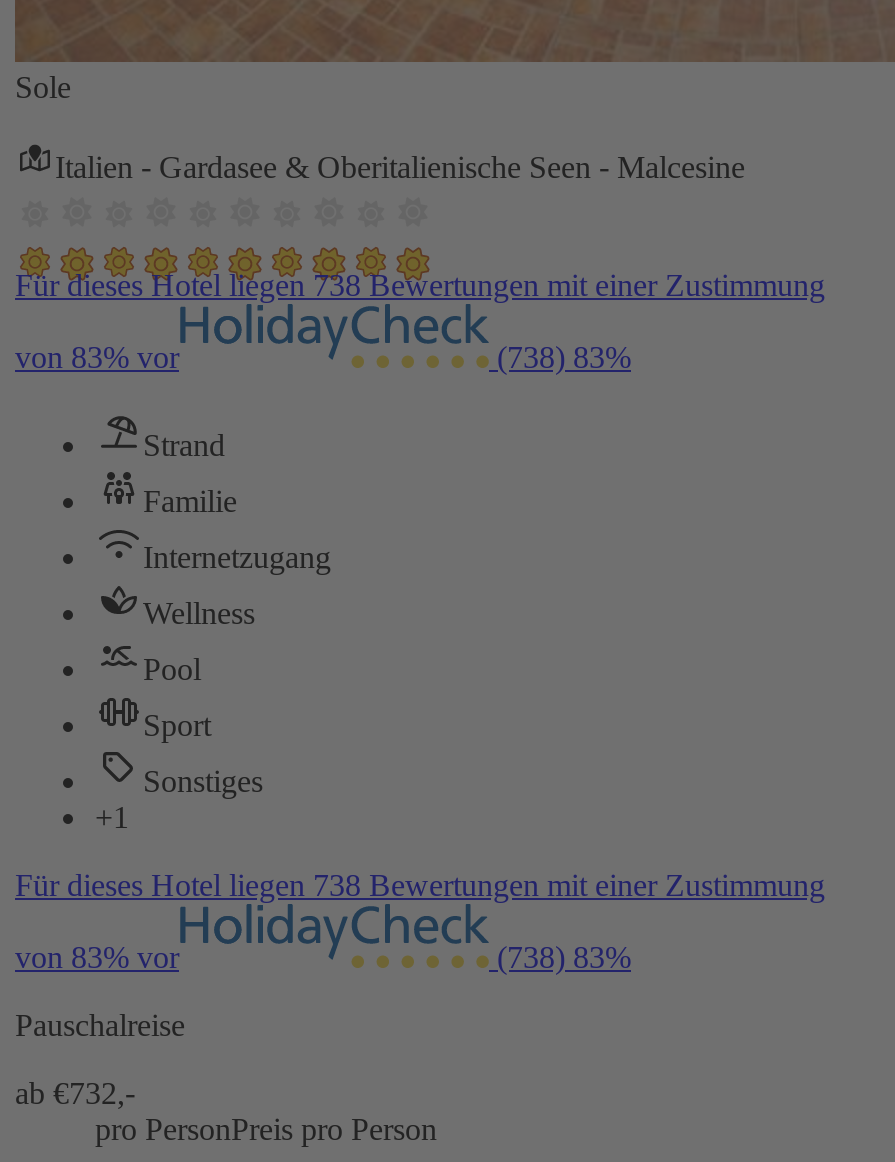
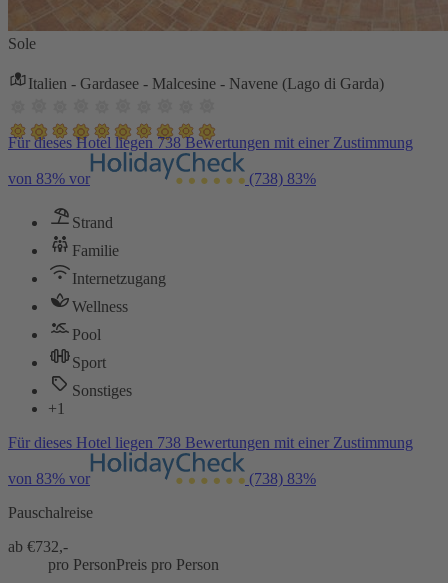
- Italien - Gardasee & Oberitalienische Seen - Malcesine
+ Italien - Gardasee - Malcesine - Navene (Lago di Garda)
